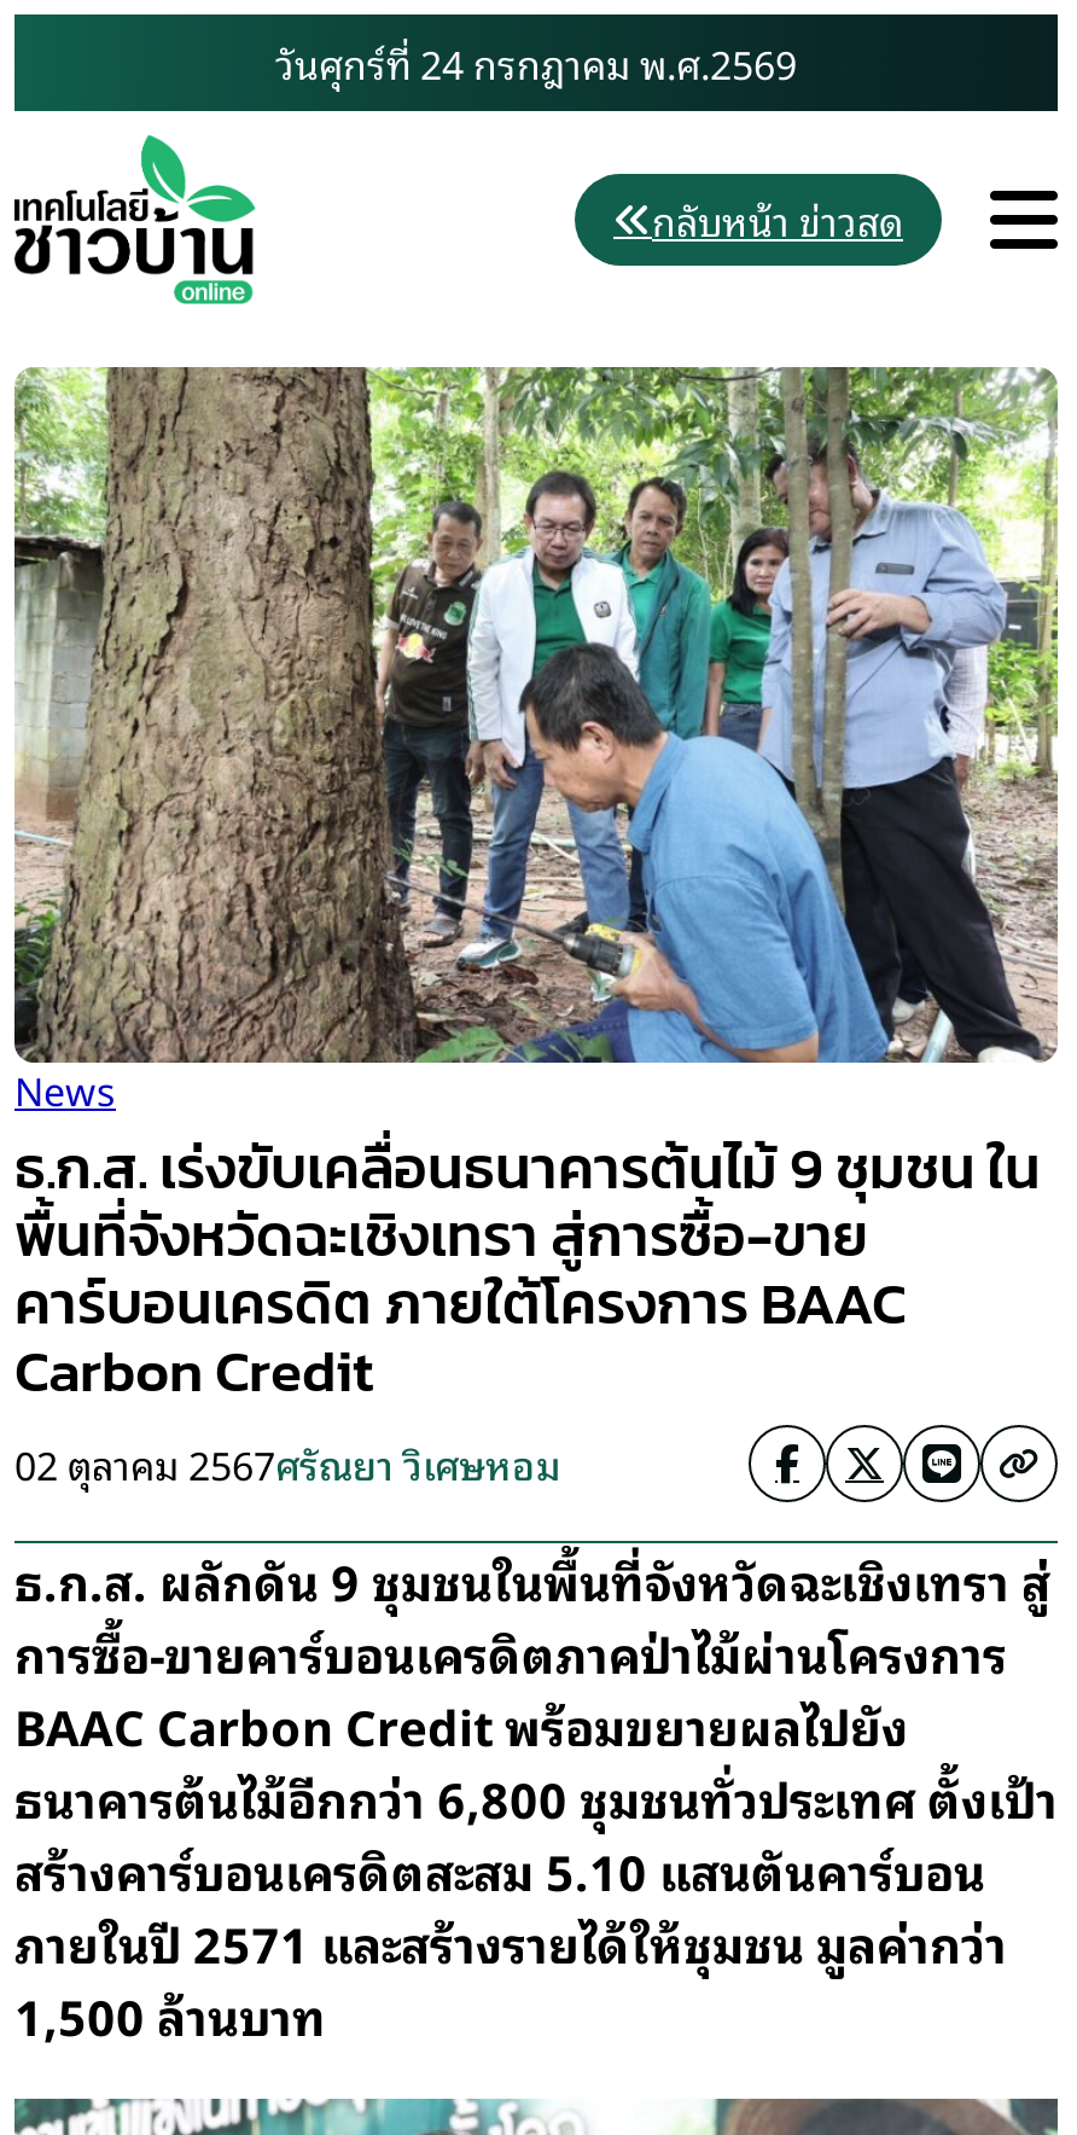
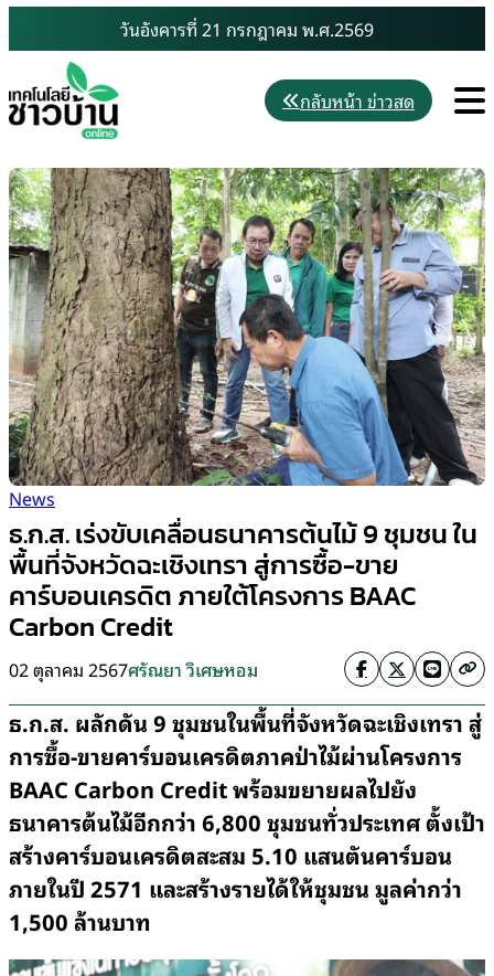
- วันศุกร์ที่ 24 กรกฎาคม พ.ศ.2569
+ วันอังคารที่ 21 กรกฎาคม พ.ศ.2569
